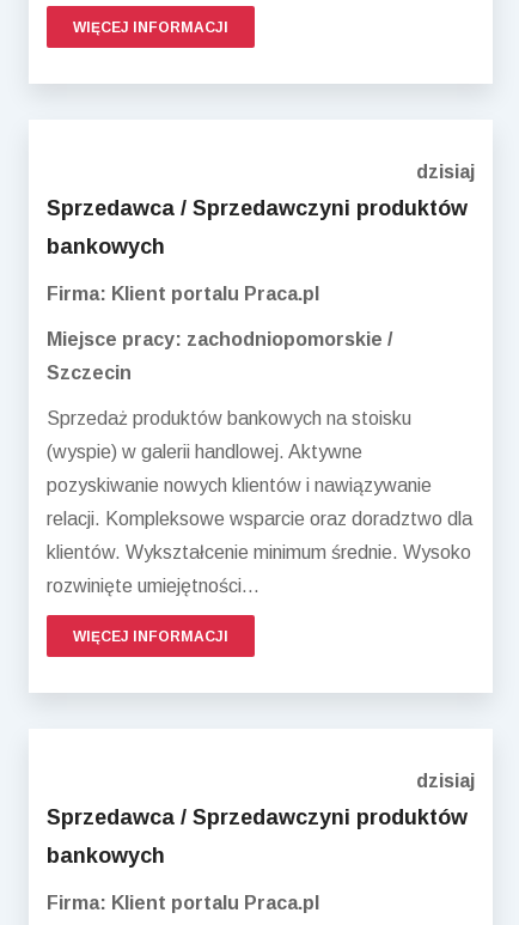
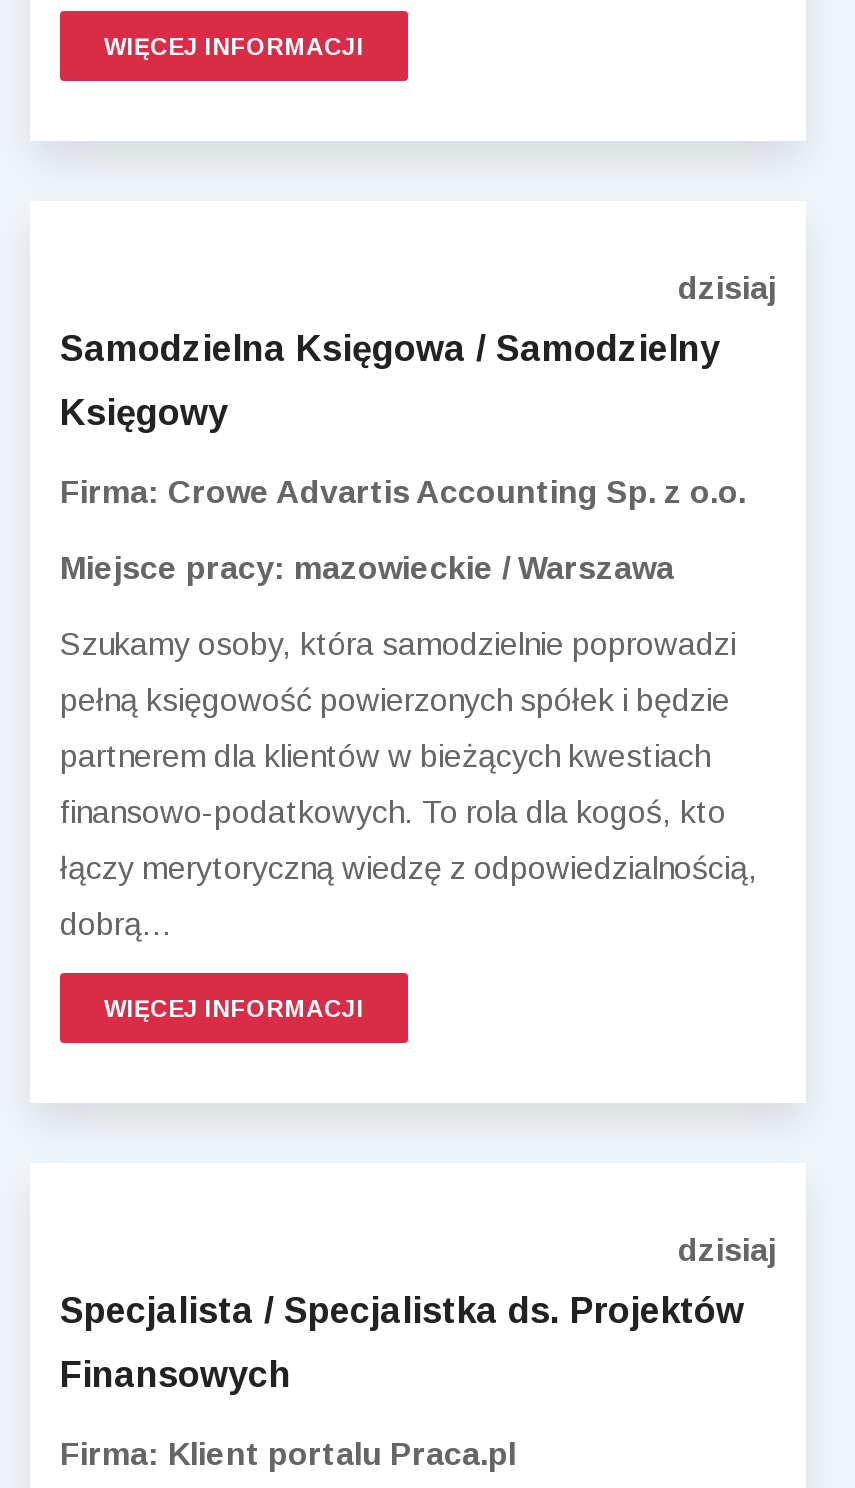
- Sprzedawca / Sprzedawczyni produktów
- bankowych
- Firma: Klient portalu Praca.pl
- Miejsce pracy: zachodniopomorskie /
- Szczecin
- Sprzedaż produktów bankowych na stoisku
- (wyspie) w galerii handlowej. Aktywne
- pozyskiwanie nowych klientów i nawiązywanie
- relacji. Kompleksowe wsparcie oraz doradztwo dla
- klientów. Wykształcenie minimum średnie. Wysoko
- rozwinięte umiejętności...
+ Samodzielna Księgowa / Samodzielny
+ Księgowy
+ Firma: Crowe Advartis Accounting Sp. z o.o.
+ Miejsce pracy: mazowieckie / Warszawa
+ Szukamy osoby, która samodzielnie poprowadzi
+ pełną księgowość powierzonych spółek i będzie
+ partnerem dla klientów w bieżących kwestiach
+ finansowo-podatkowych. To rola dla kogoś, kto
+ łączy merytoryczną wiedzę z odpowiedzialnością,
+ dobrą...

- Sprzedawca / Sprzedawczyni produktów
+ Specjalista / Specjalistka ds. Projektów

- bankowych
+ Finansowych
